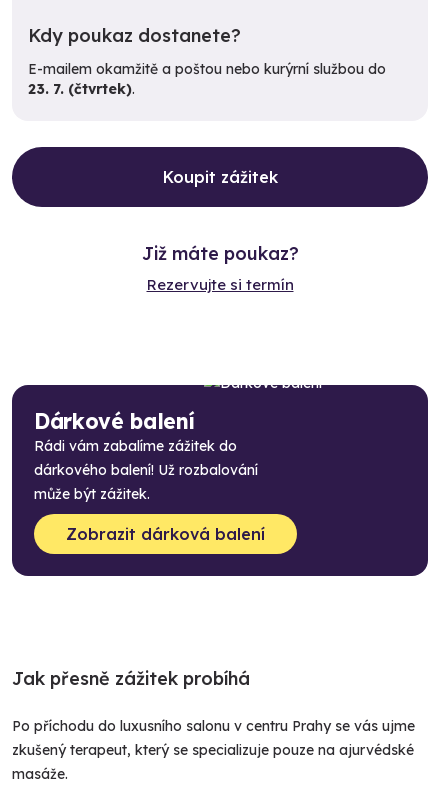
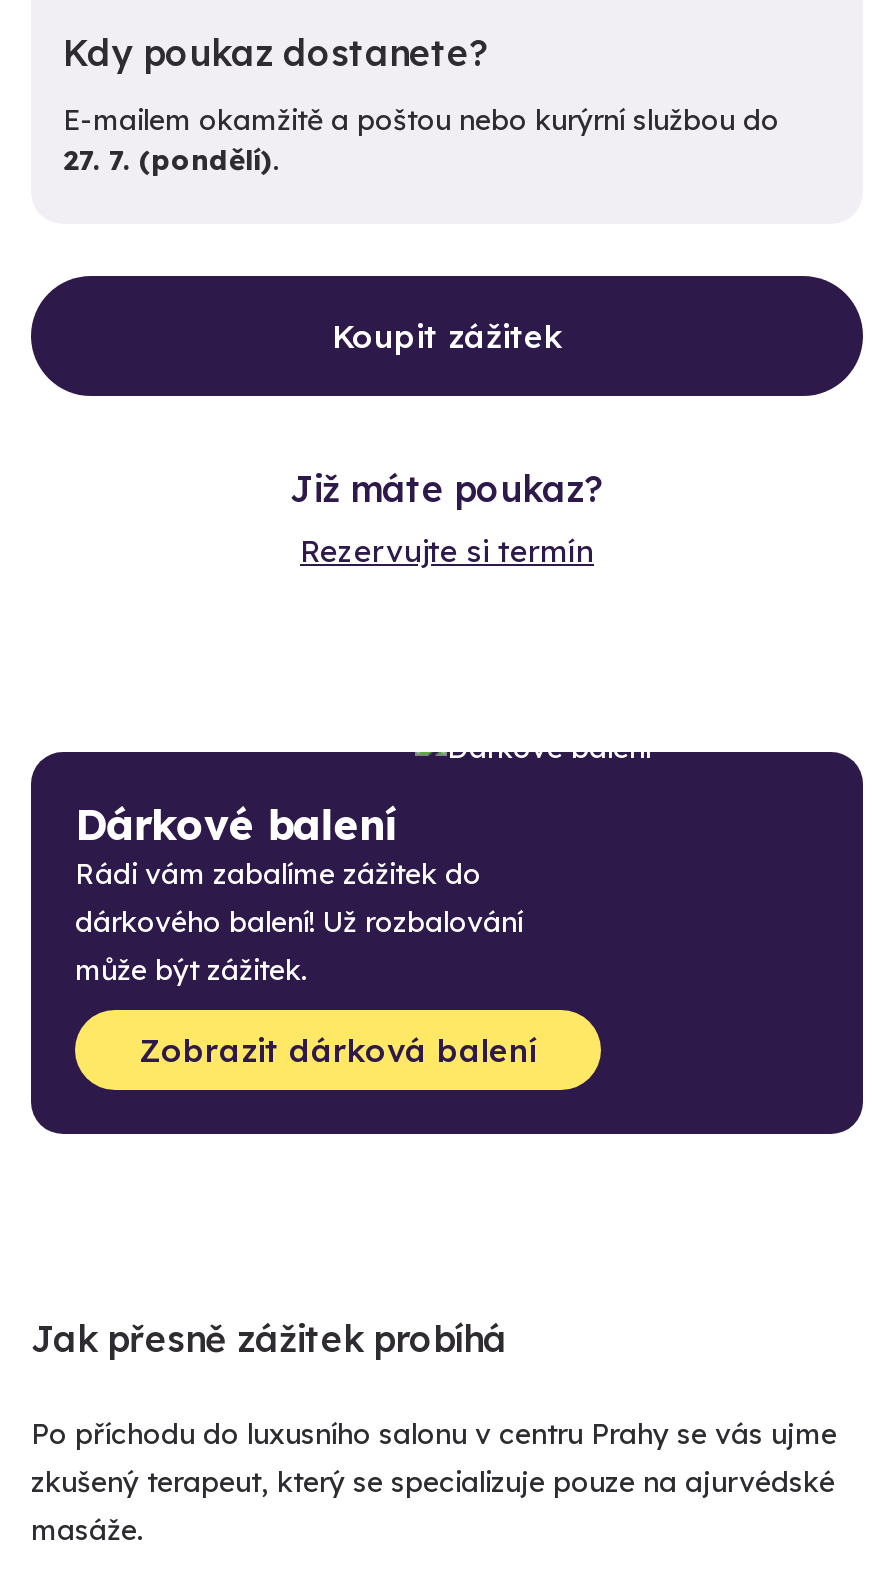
- 23. 7. (čtvrtek).
+ 27. 7. (pondělí).
